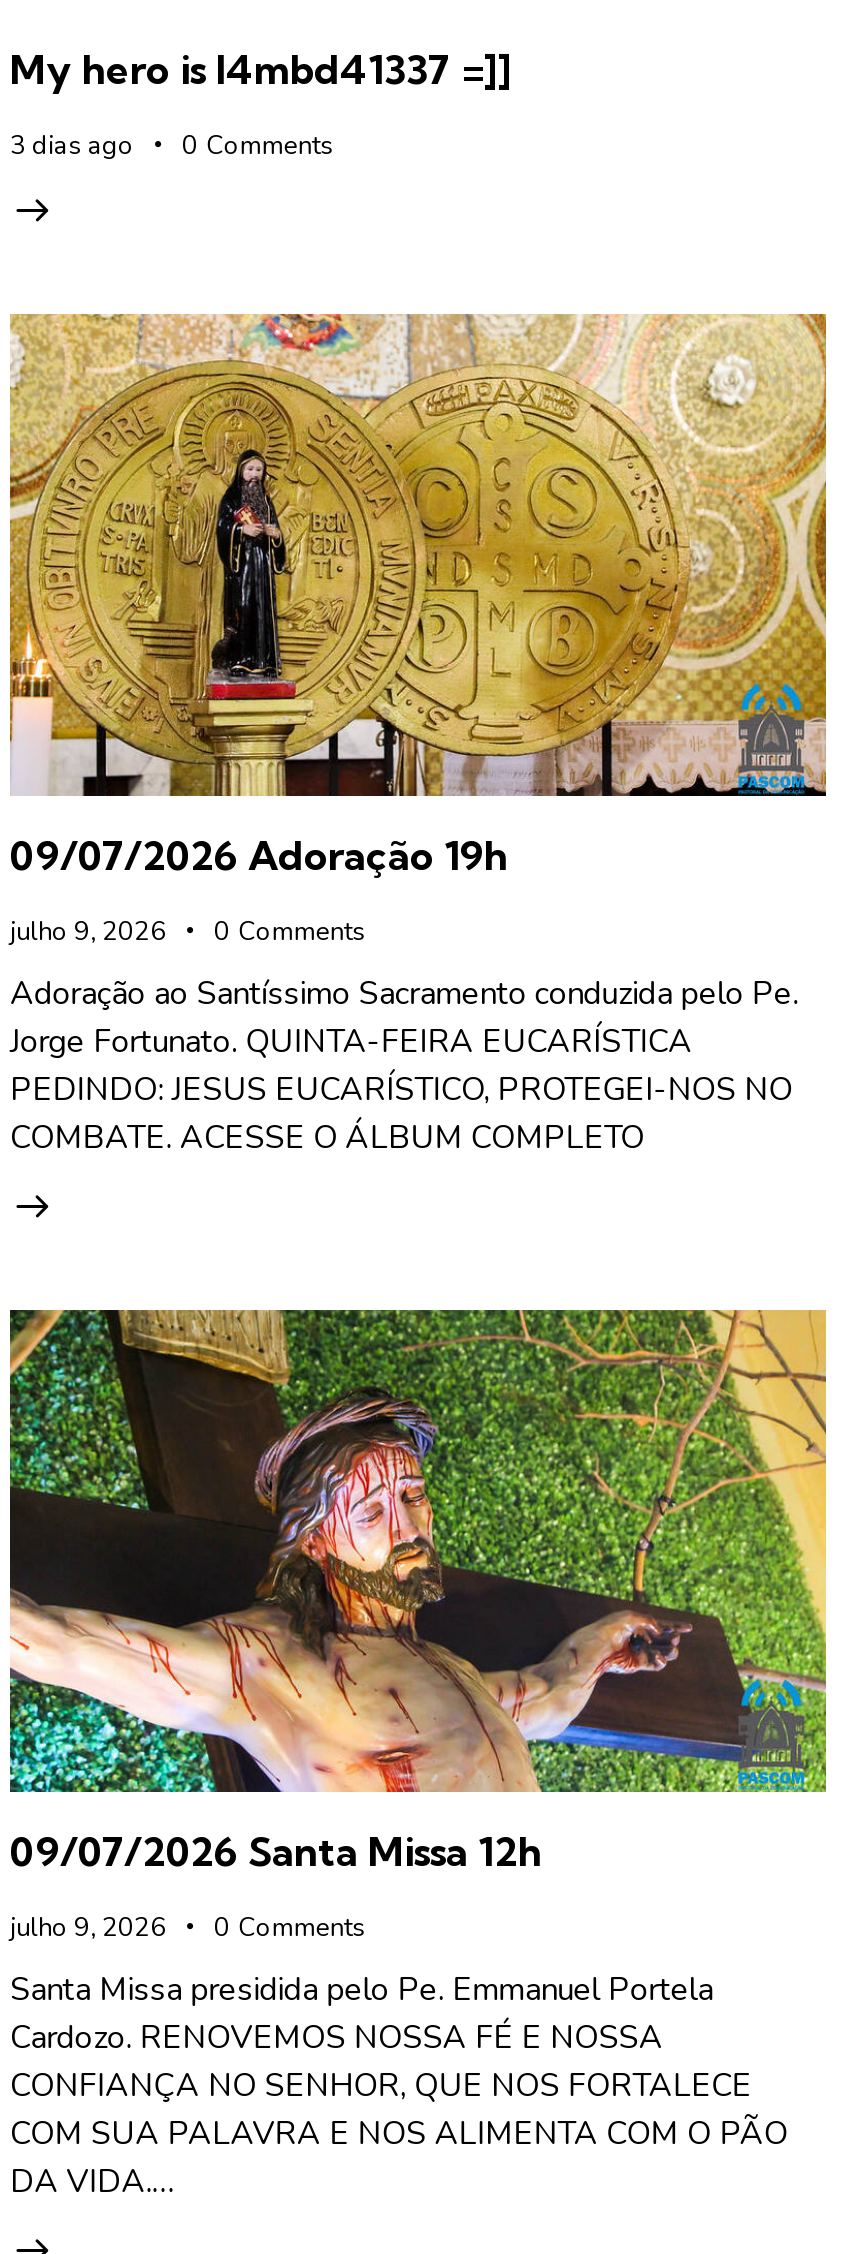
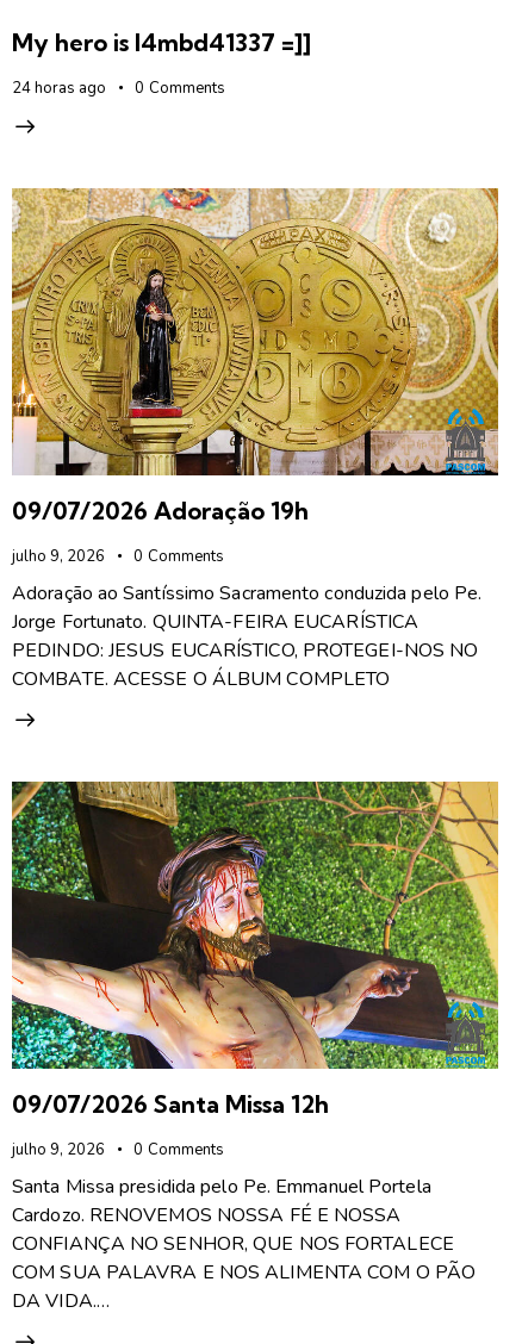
- 3 dias ago 0 Comments
+ 24 horas ago 0 Comments
